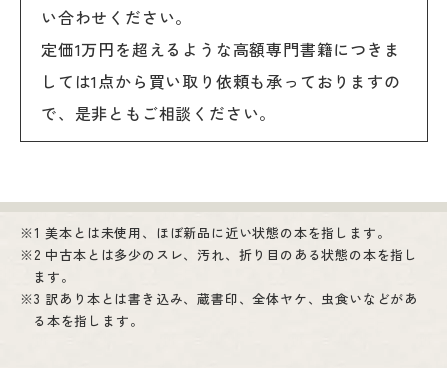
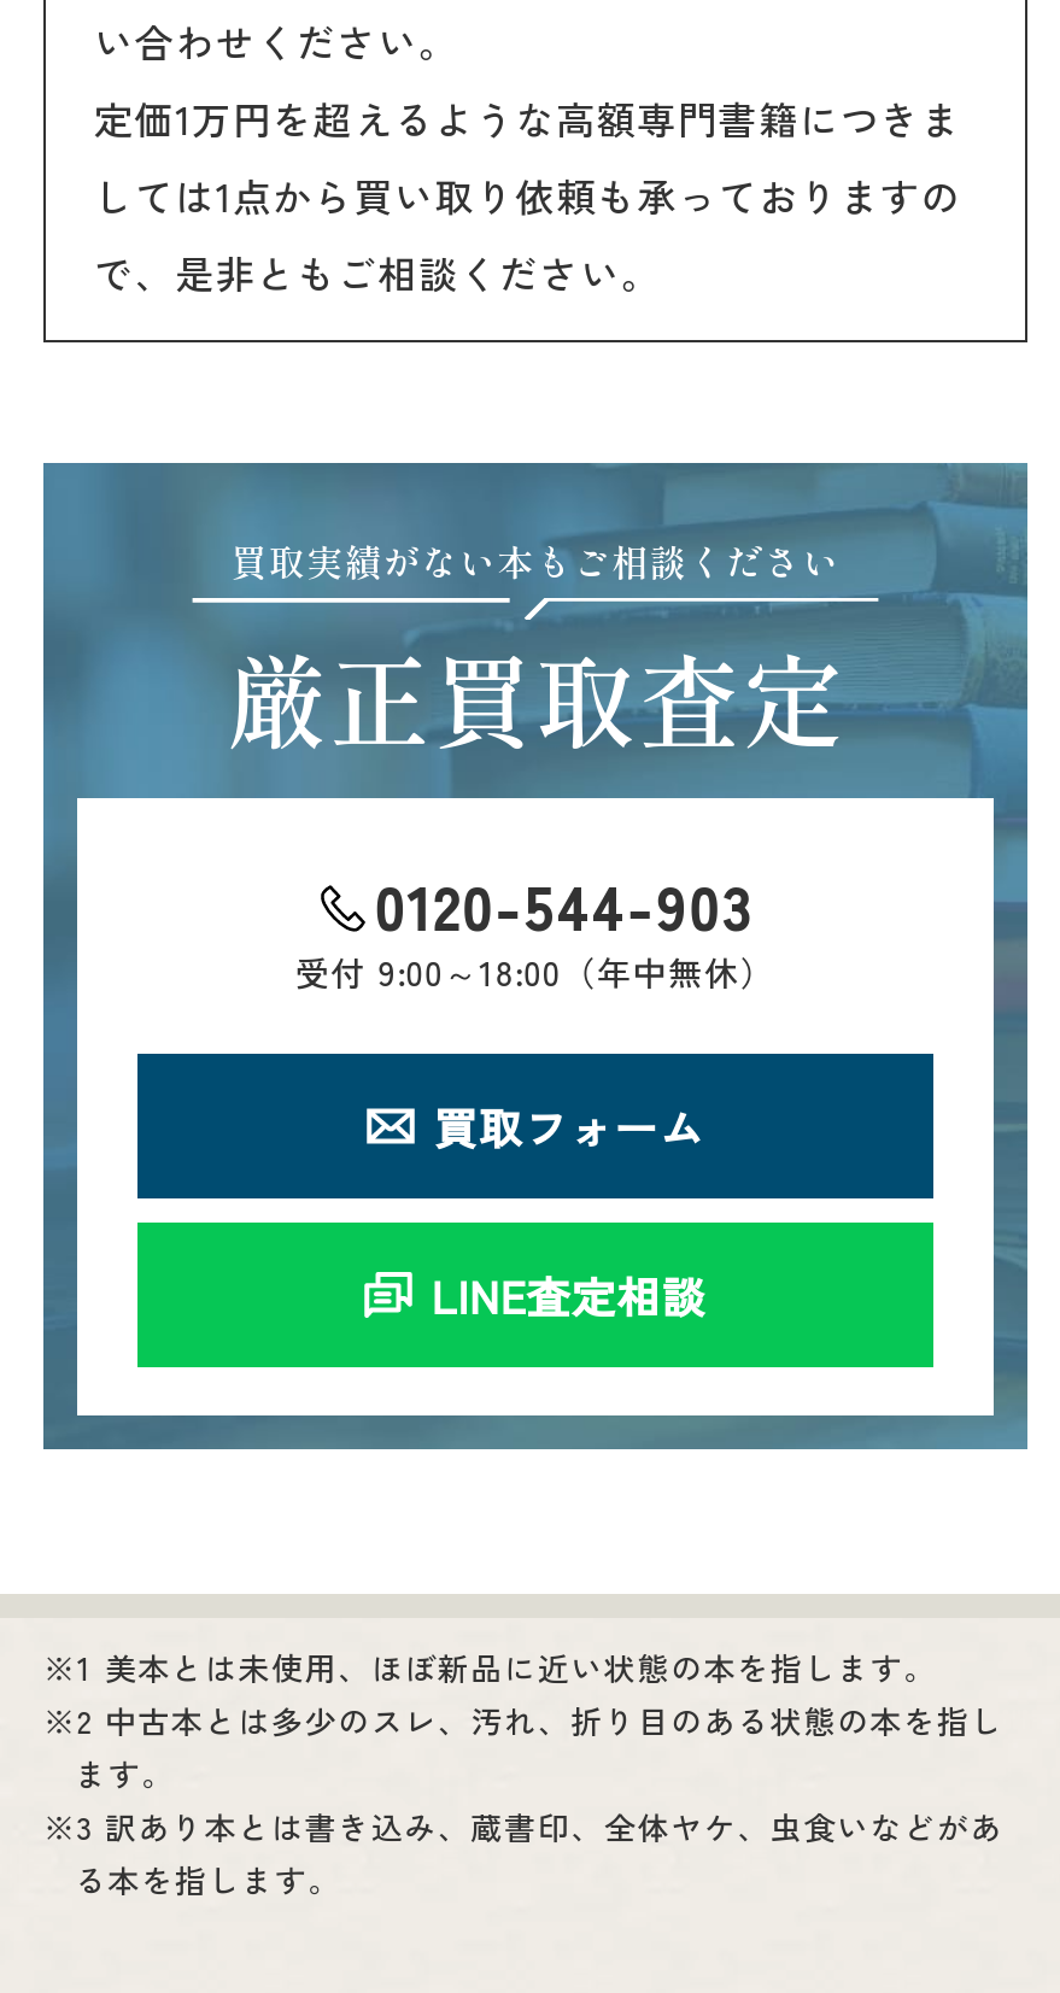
+ [image]
+ 買取実績がない本もご相談ください
+ 厳正買取査定
+ 0120-544-903
+ 受付9:00～18:00（年中無休）
+ 買取フォーム
+ LINE査定相談
